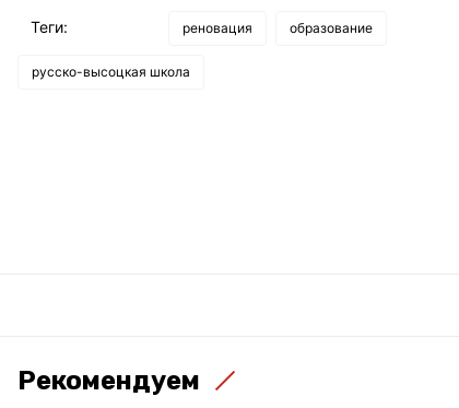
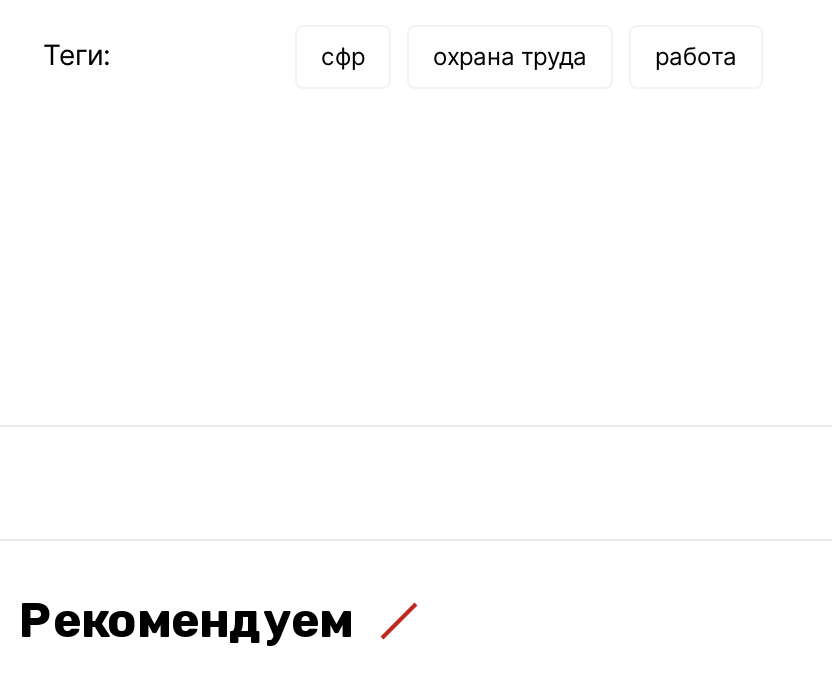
- реновация
- образование
- русско-высоцкая школа
+ сфр
+ охрана труда
+ работа
